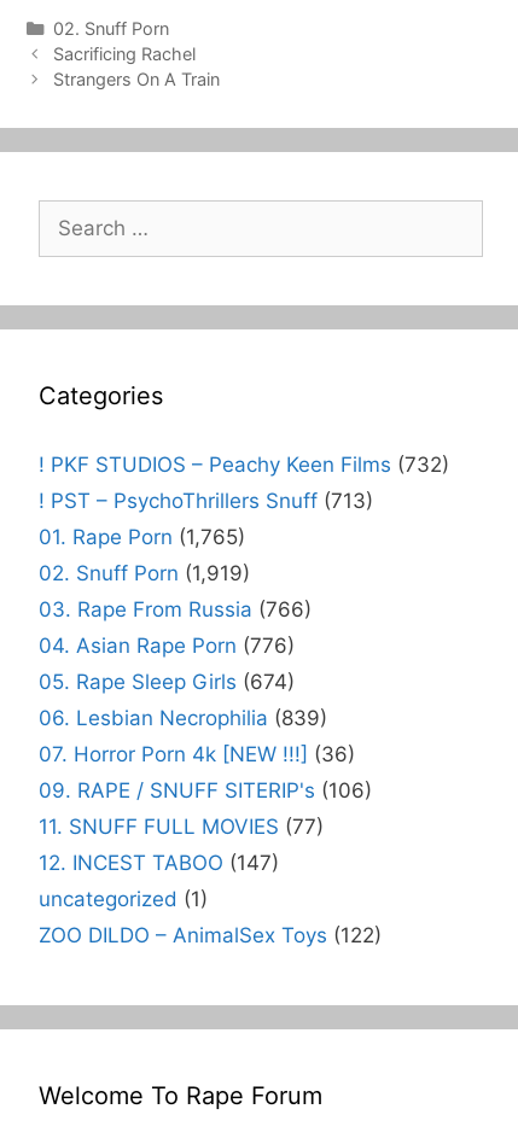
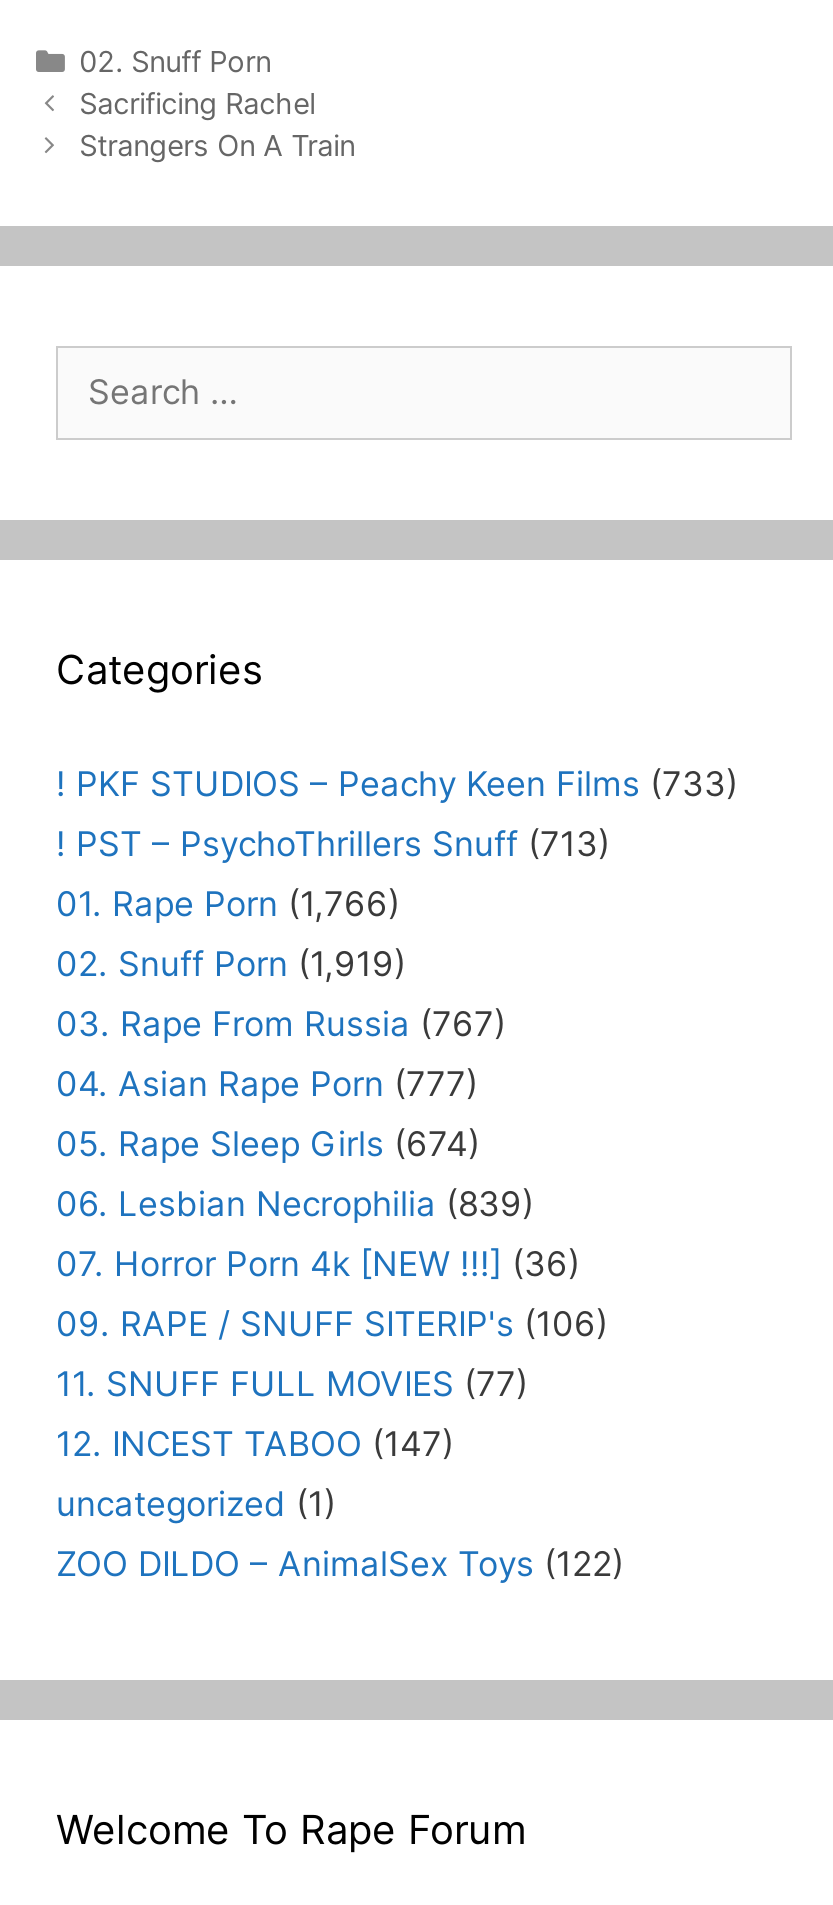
- ! PKF STUDIOS – Peachy Keen Films (732)
+ ! PKF STUDIOS – Peachy Keen Films (733)

- 01. Rape Porn (1,765)
+ 01. Rape Porn (1,766)

- 03. Rape From Russia (766)
+ 03. Rape From Russia (767)

- 04. Asian Rape Porn (776)
+ 04. Asian Rape Porn (777)
